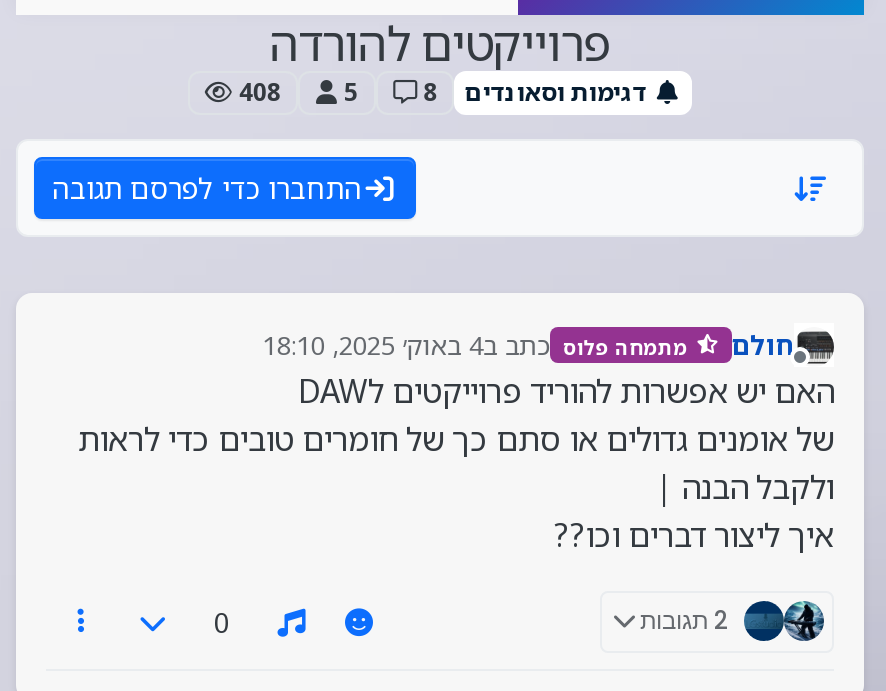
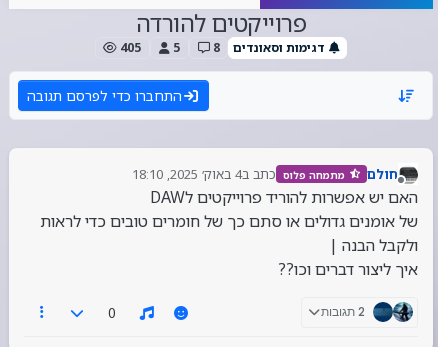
- דגימות וסאונדים 8 5 408
+ דגימות וסאונדים 8 5 405
